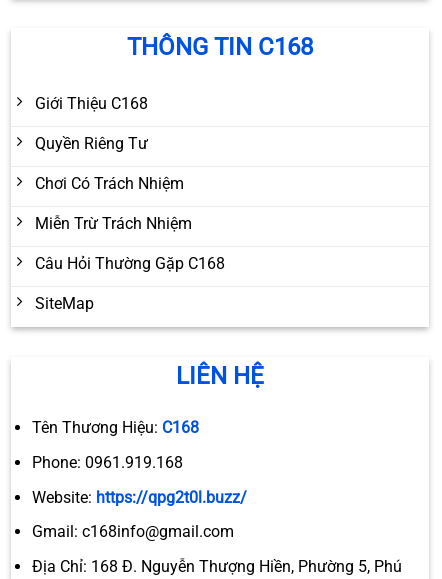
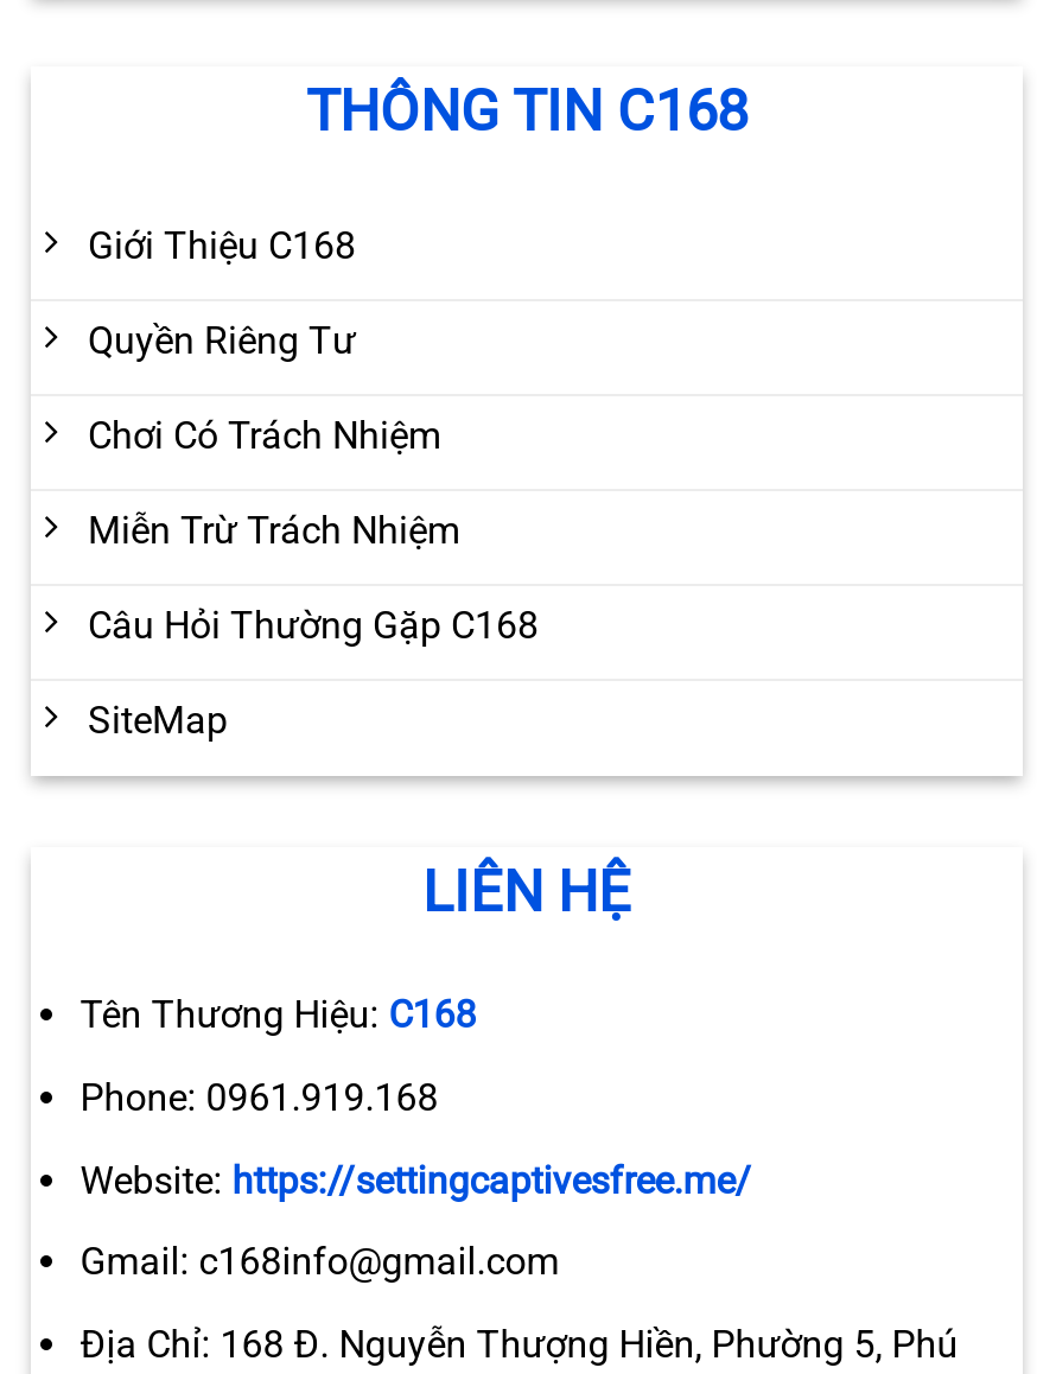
- Website: https://qpg2t0l.buzz/
+ Website: https://settingcaptivesfree.me/
